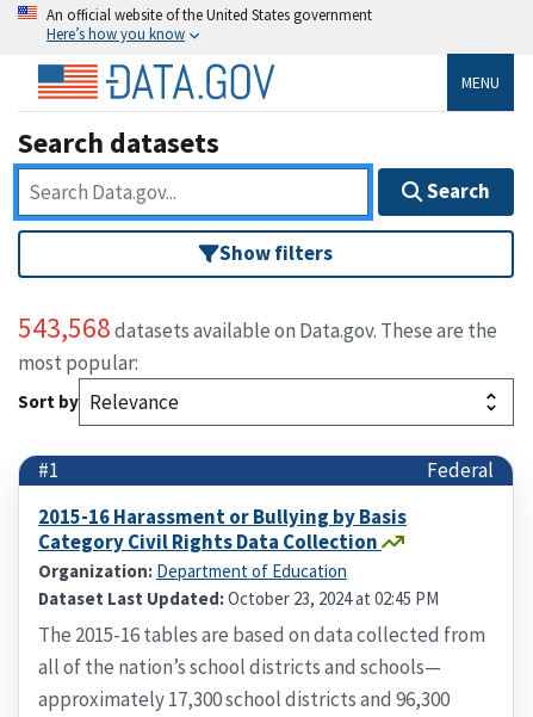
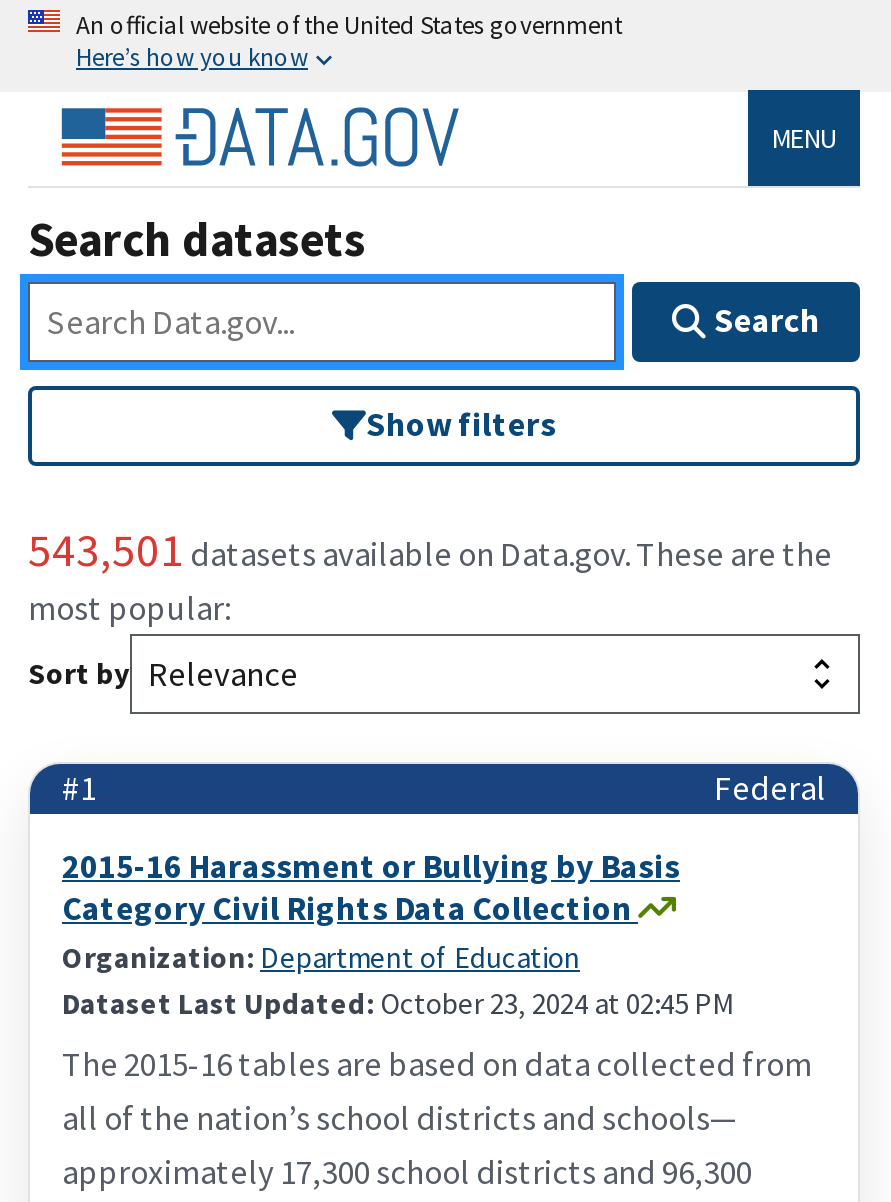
- 543,568 datasets available on Data.gov. These are the
+ 543,501 datasets available on Data.gov. These are the
